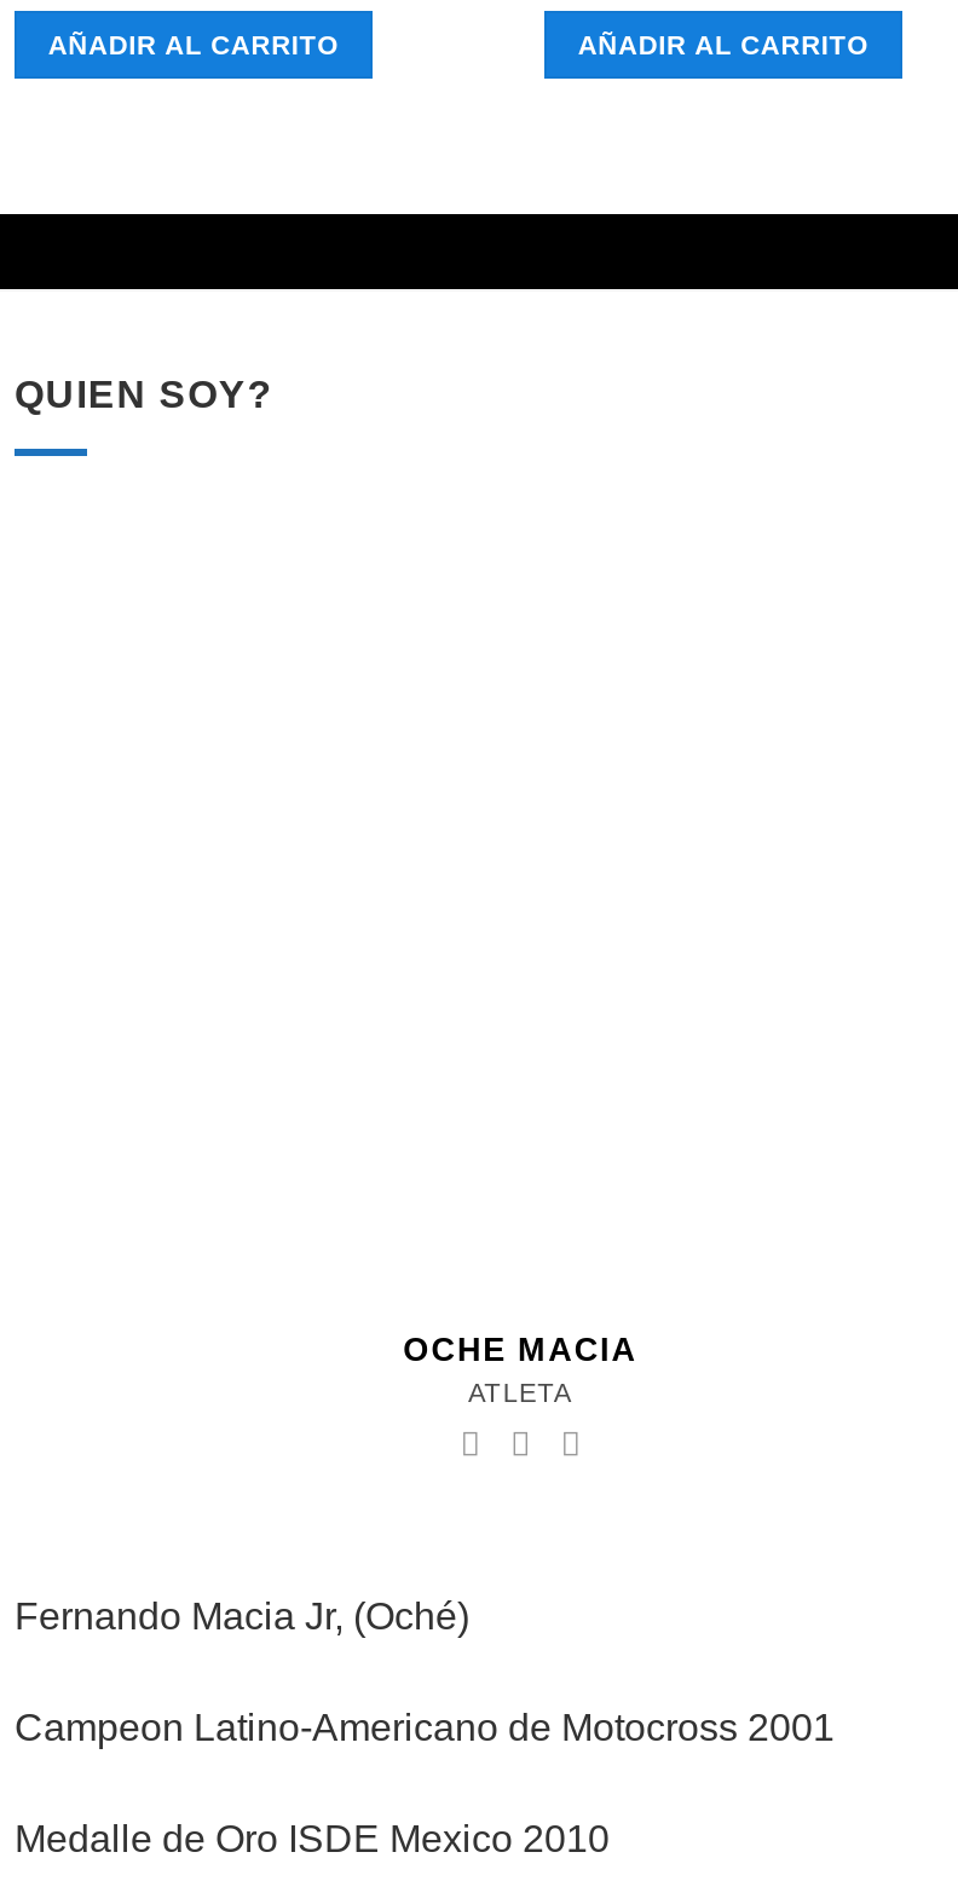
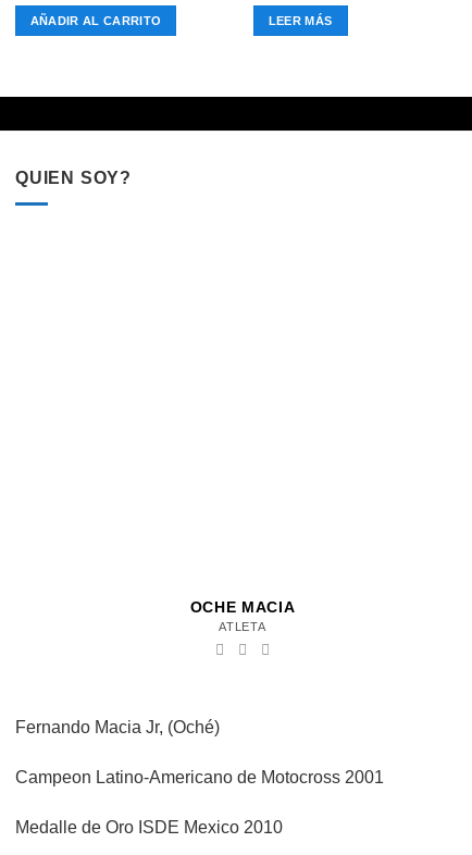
- AÑADIR AL CARRITO
+ LEER MÁS
